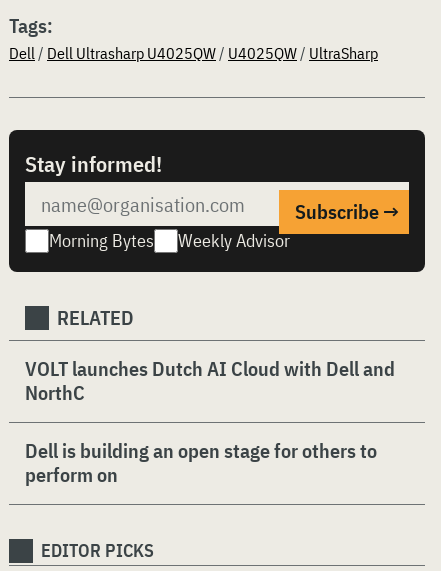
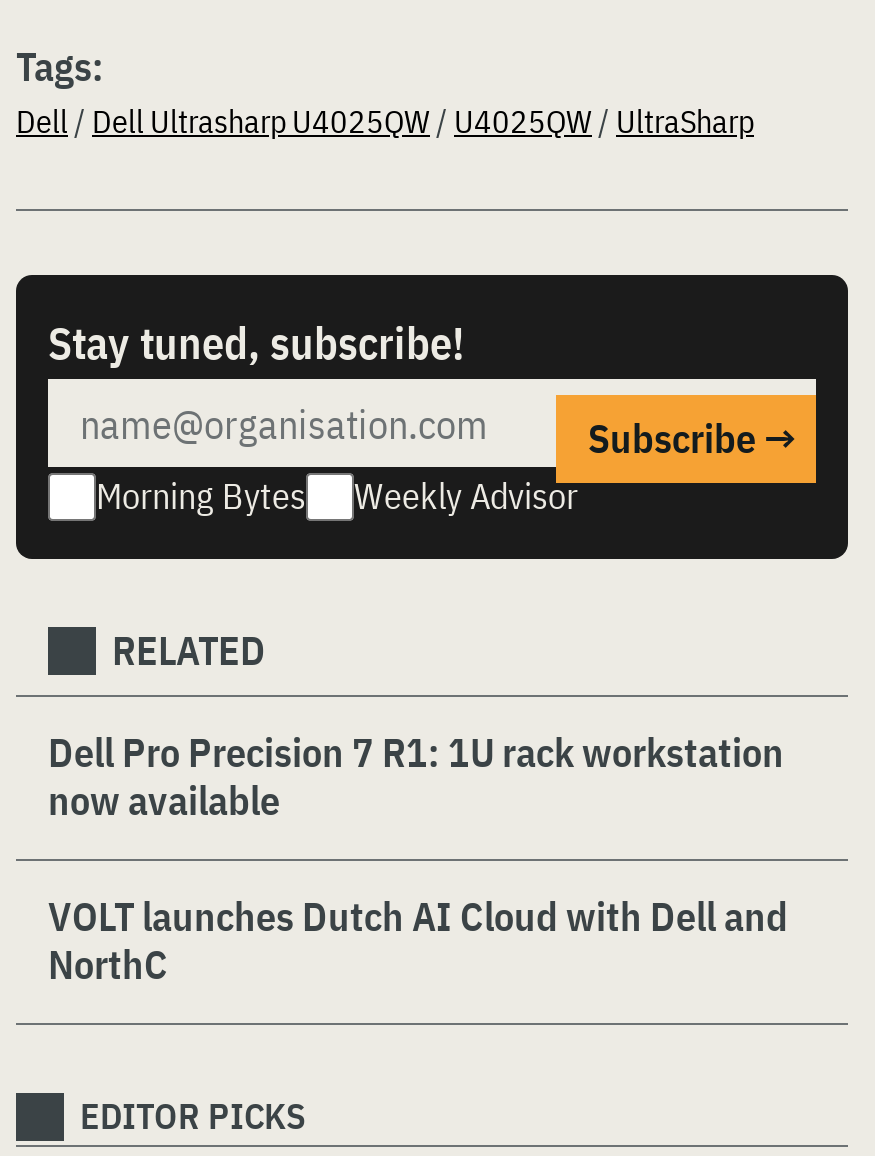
- Stay informed!
+ Stay tuned, subscribe!

+ Dell Pro Precision 7 R1: 1U rack workstation
+ now available

moved down: VOLT launches Dutch AI Cloud with Dell and | NorthC

- Dell is building an open stage for others to
- perform on
